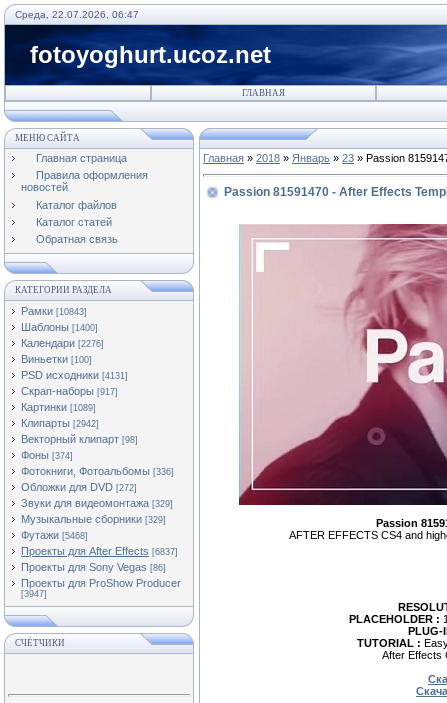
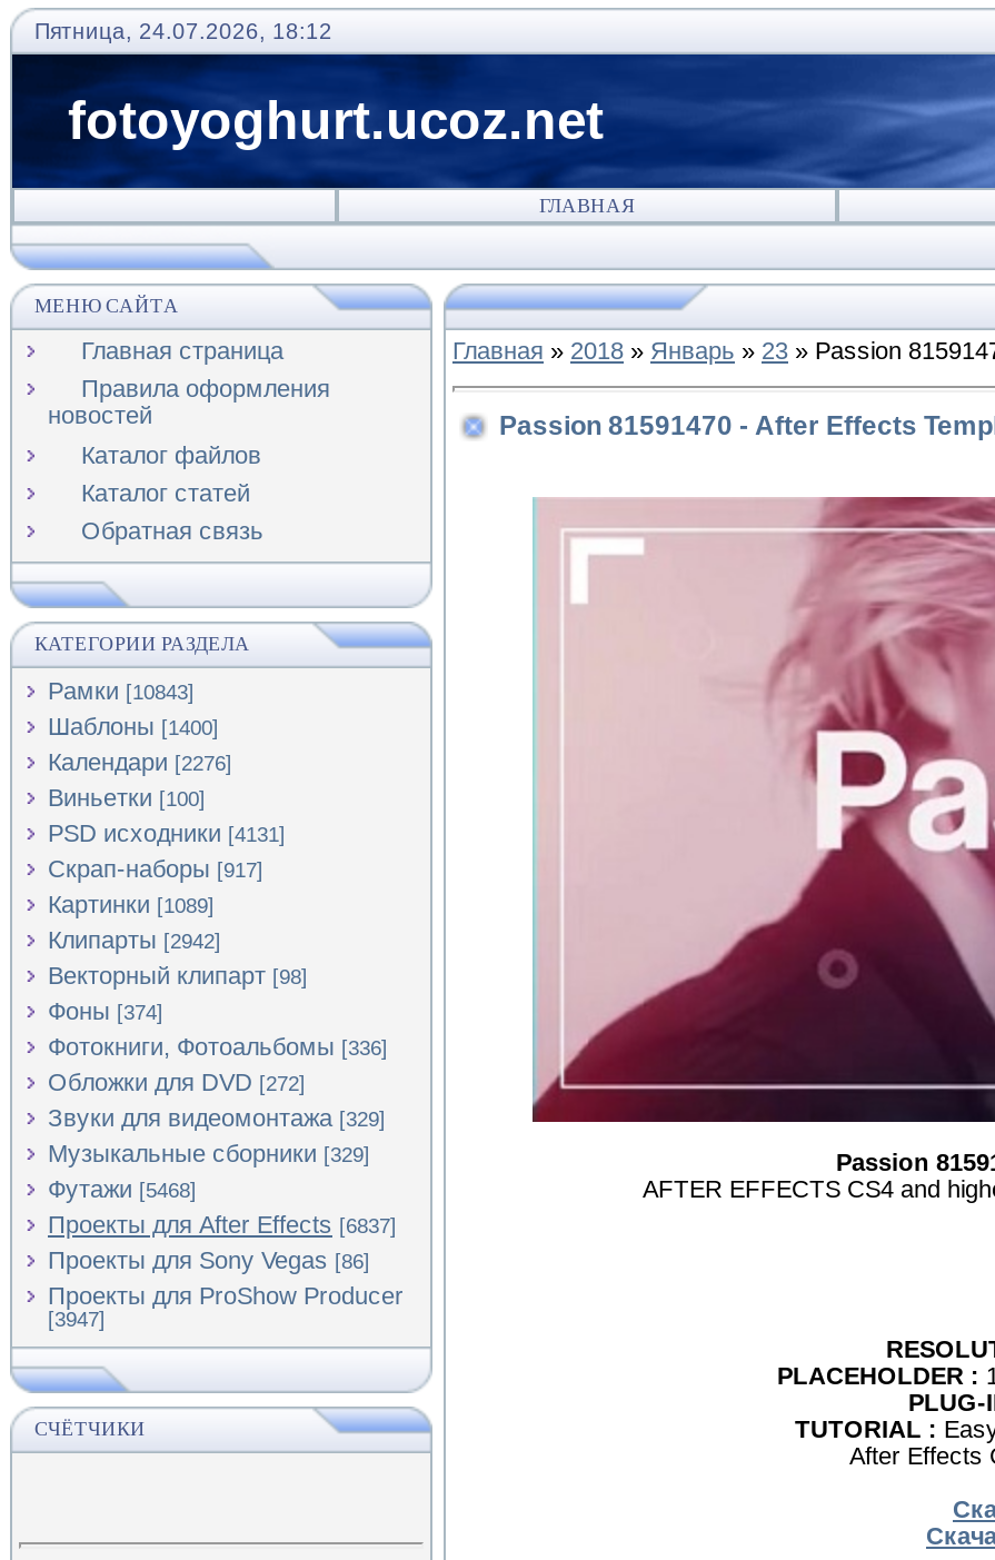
- Среда, 22.07.2026, 06:47
+ Пятница, 24.07.2026, 18:12
